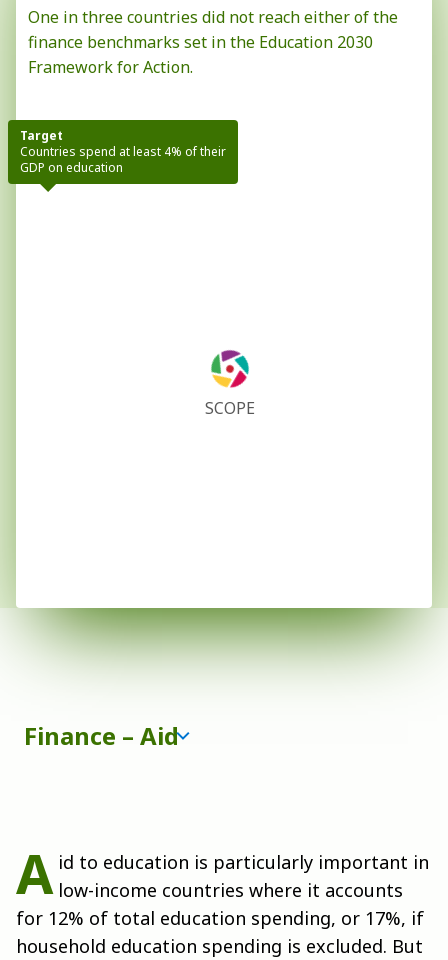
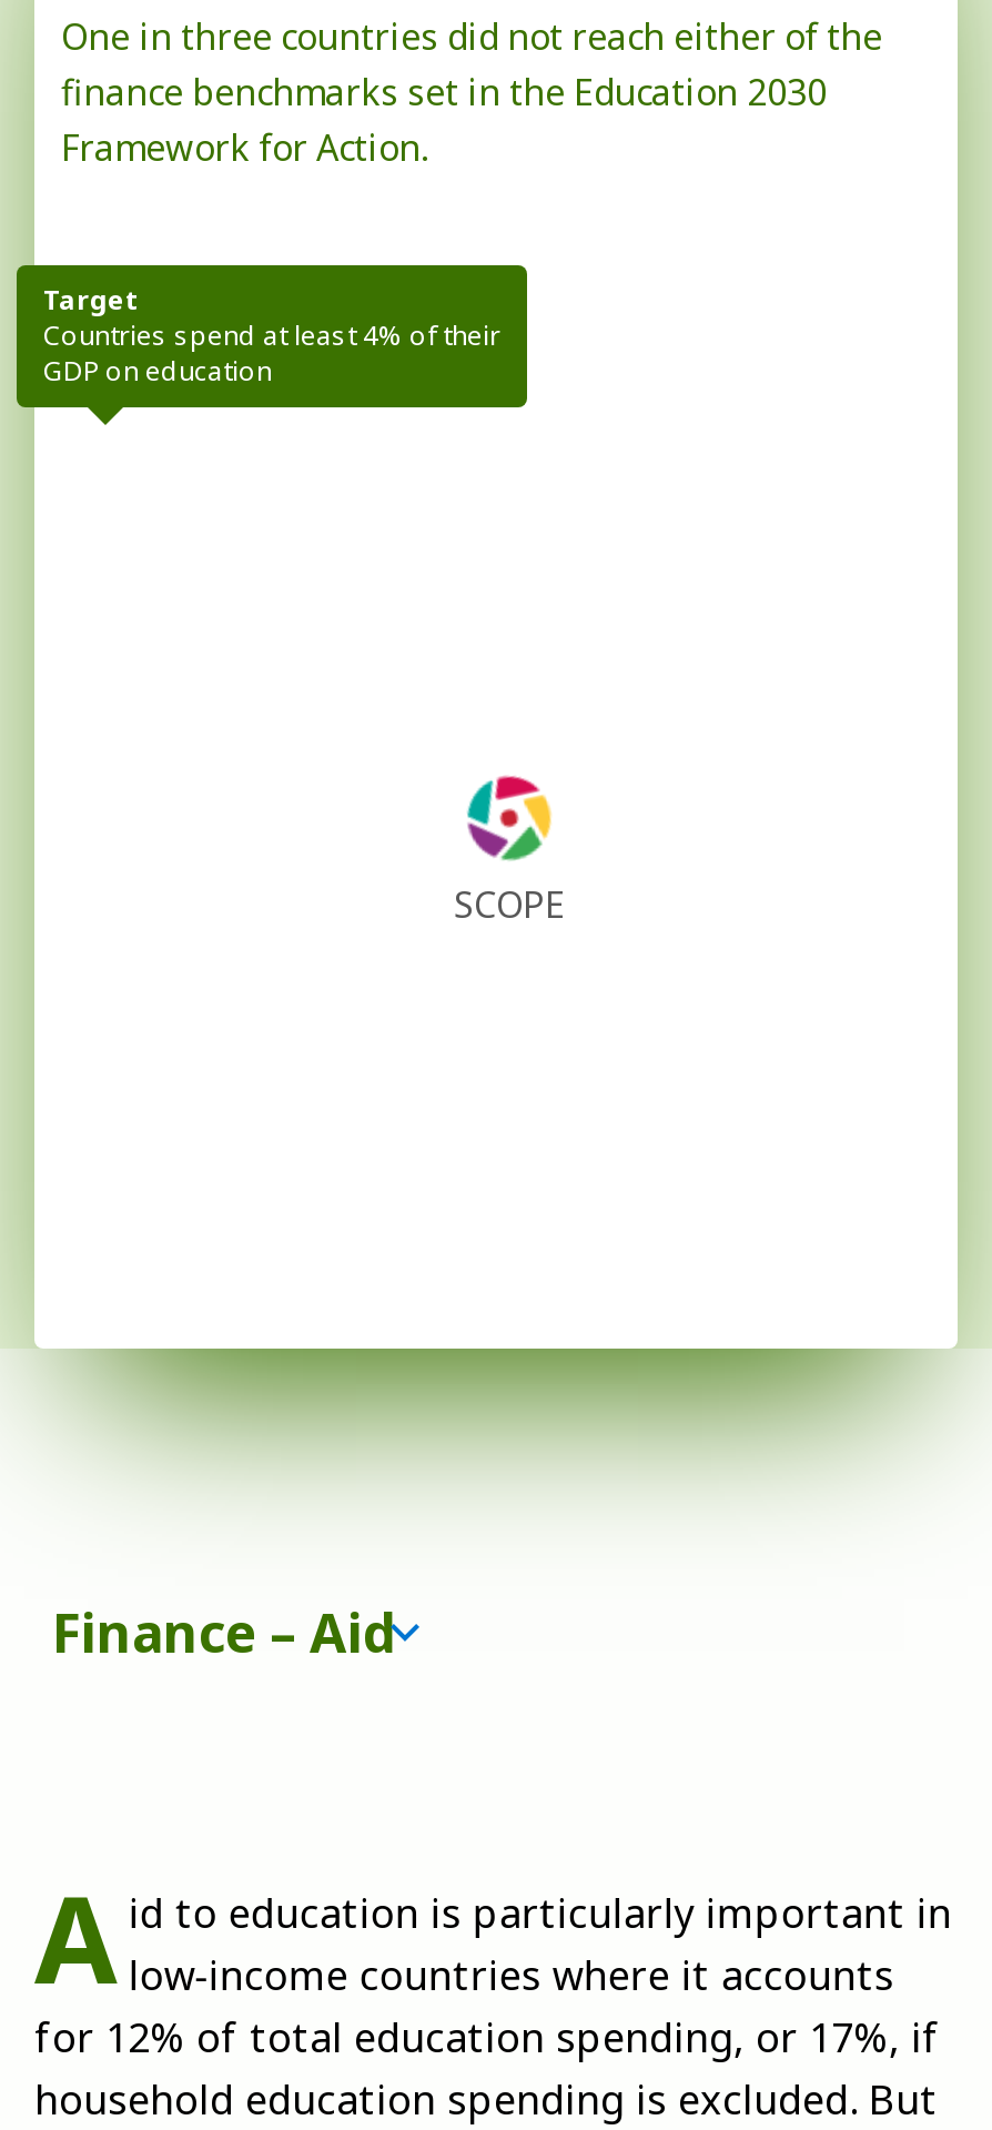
- [image]
+ [image]
